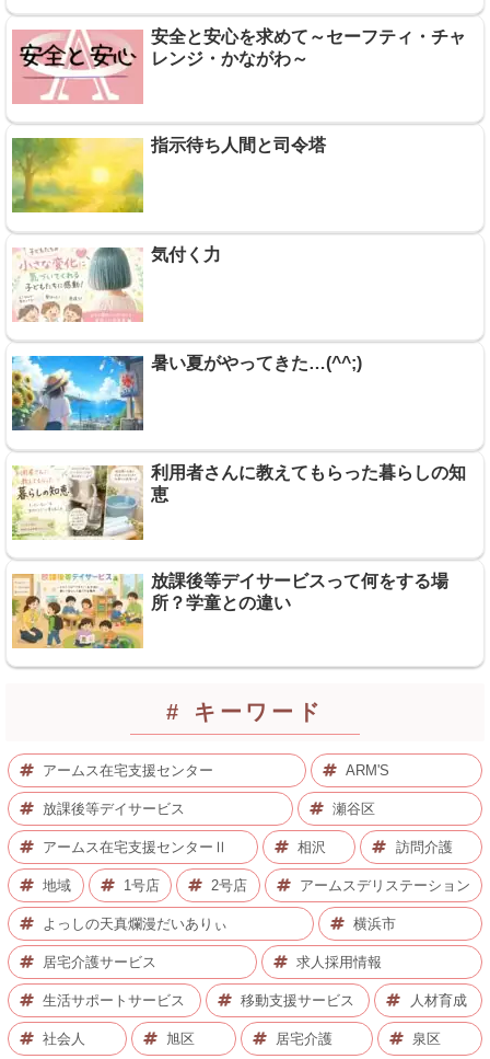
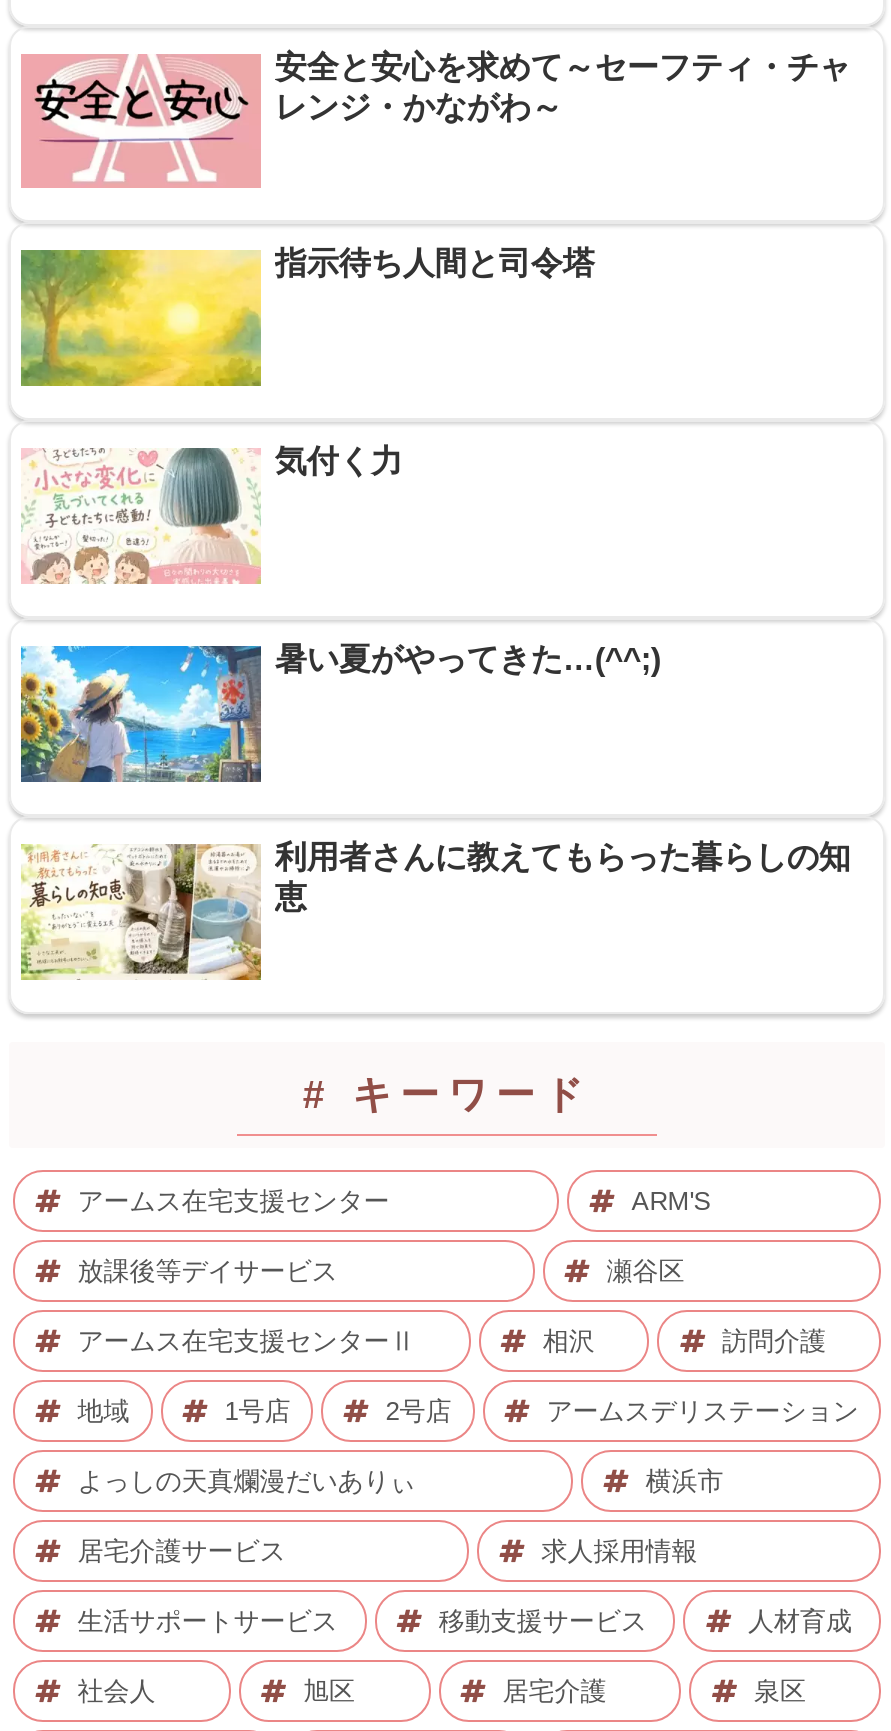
- [image]
- 放課後等デイサービスって何をする場
- 所？学童との違い
